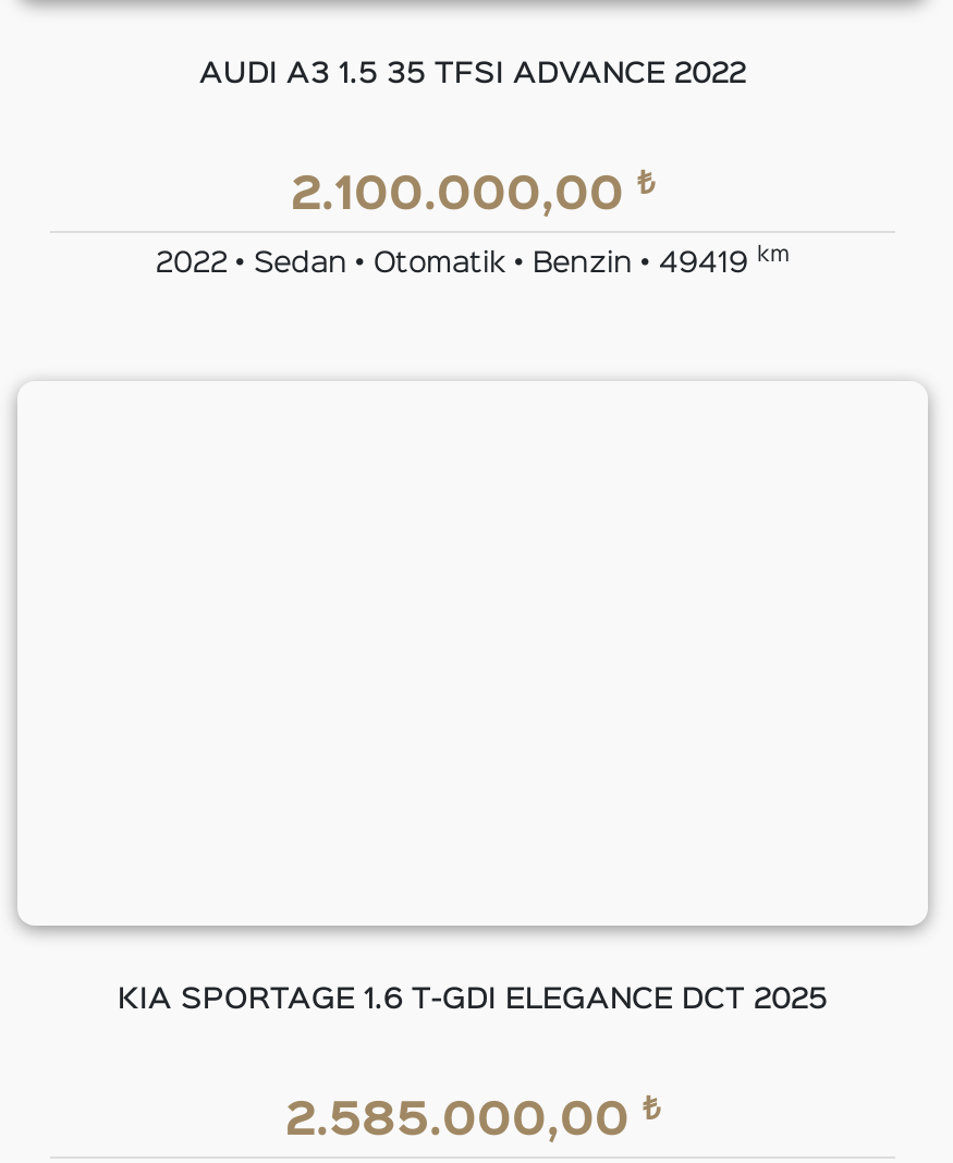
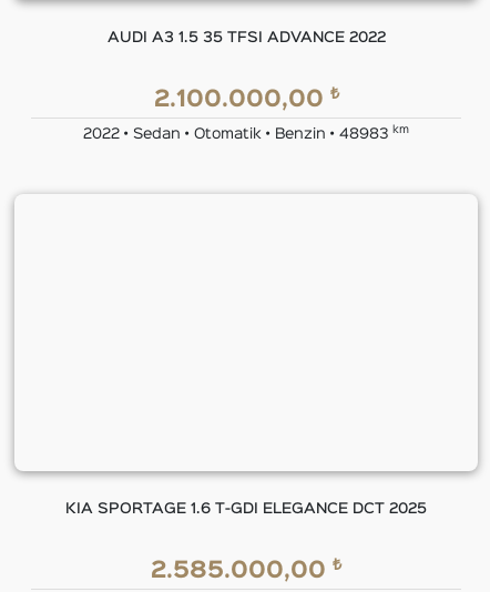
- 2022 • Sedan • Otomatik • Benzin • 49419 km
+ 2022 • Sedan • Otomatik • Benzin • 48983 km
